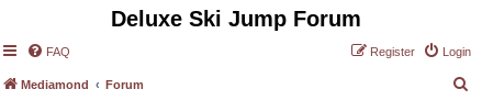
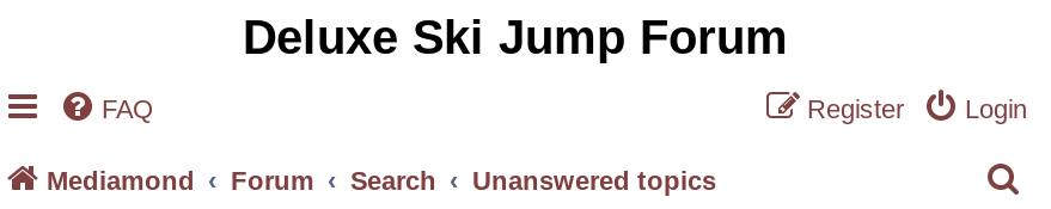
+ Search
+ Unanswered topics
